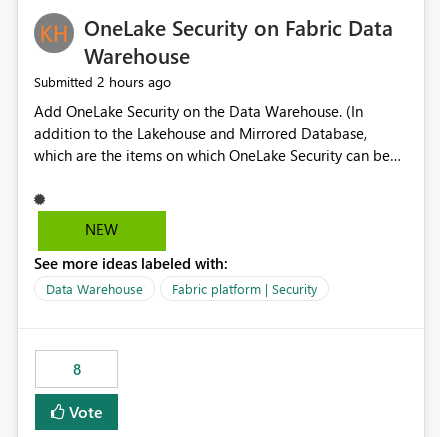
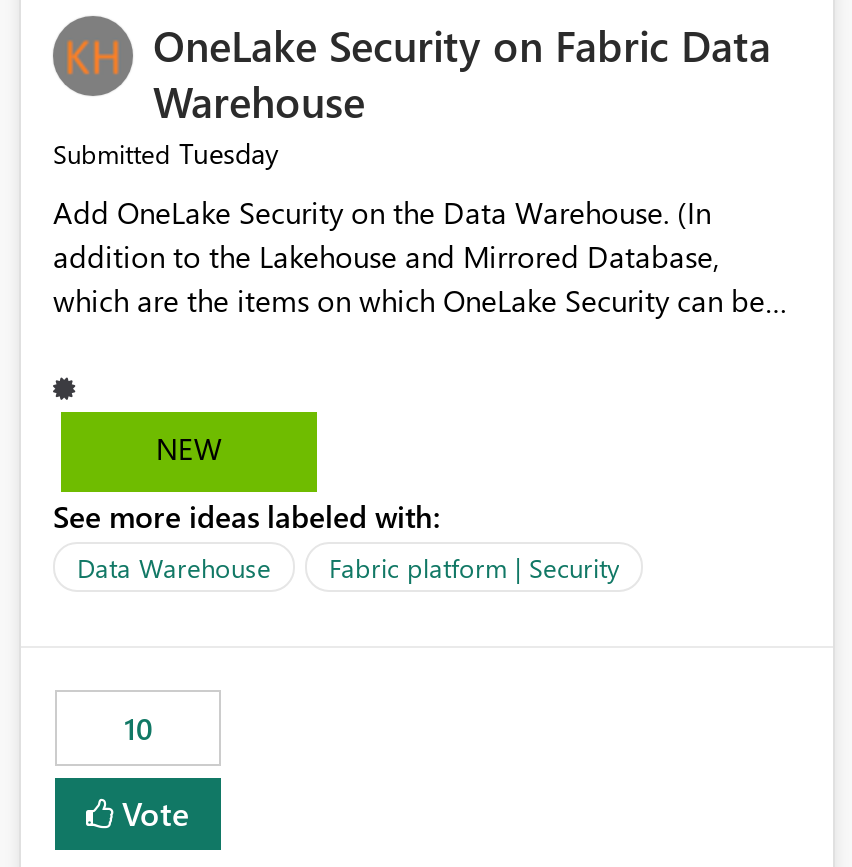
- Submitted 2 hours ago
+ Submitted Tuesday

- 8
+ 10
